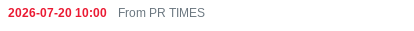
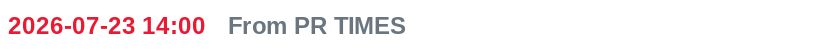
- 2026-07-20 10:00 From PR TIMES
+ 2026-07-23 14:00 From PR TIMES
